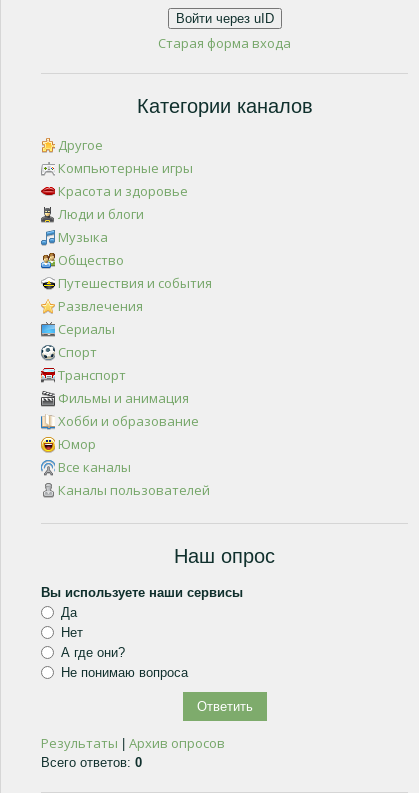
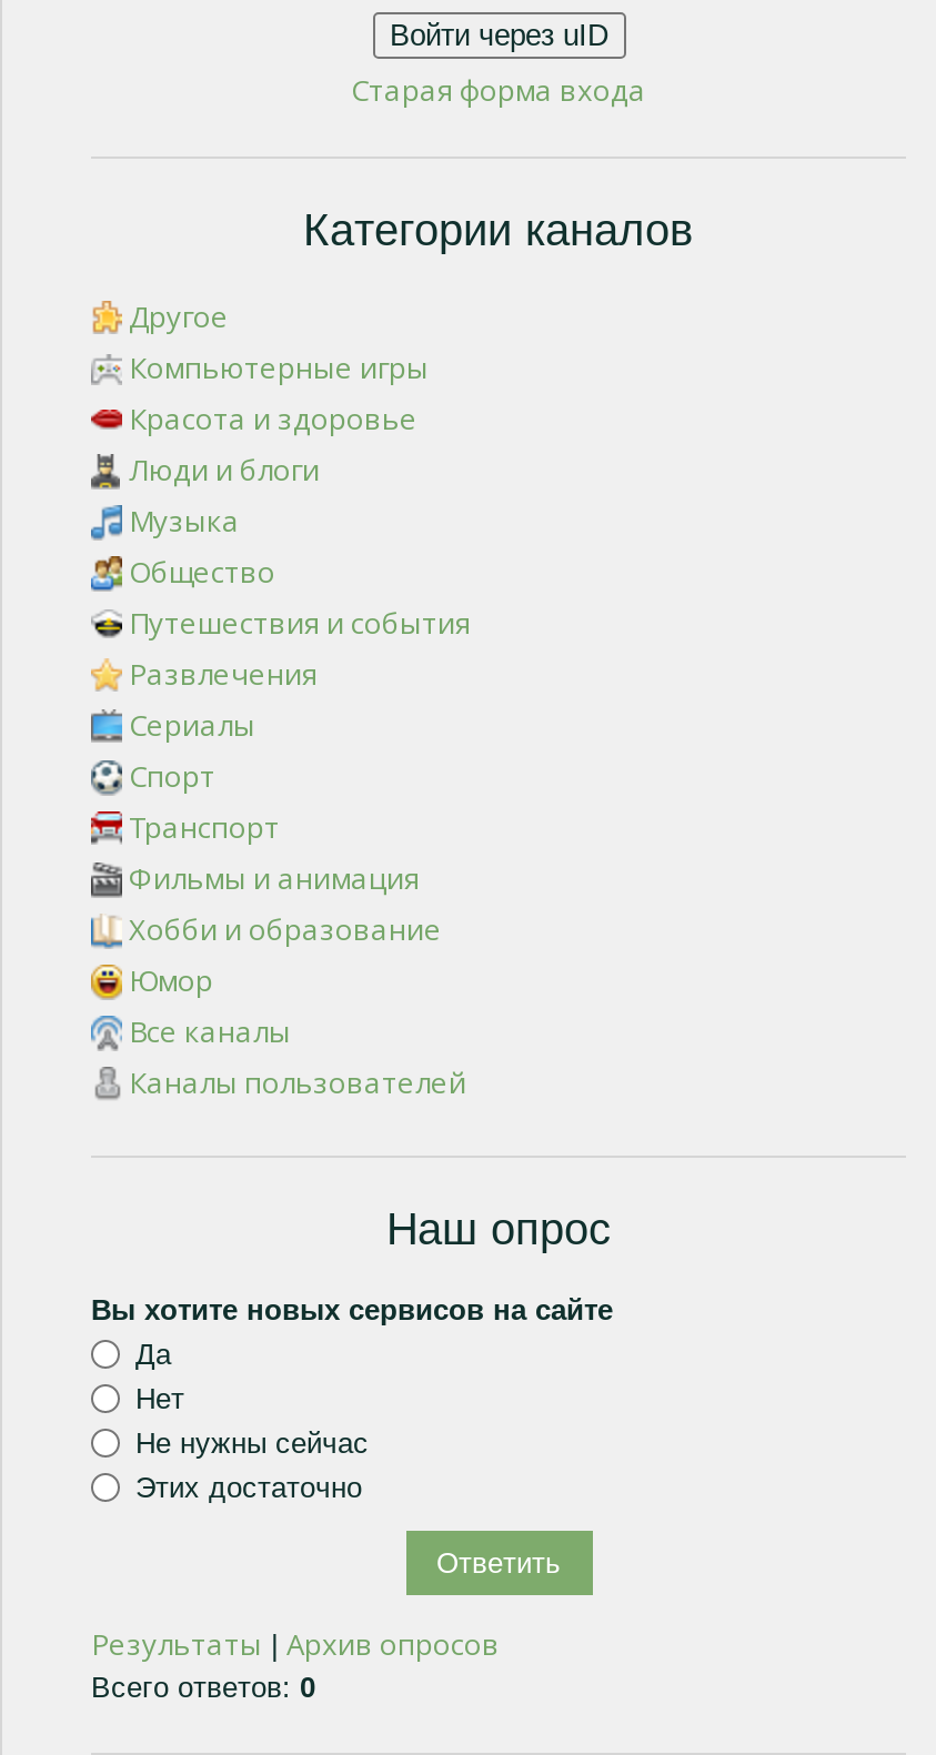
- Вы используете наши сервисы
+ Вы хотите новых сервисов на сайте

- А где они?
- Не понимаю вопроса
+ Не нужны сейчас
+ Этих достаточно
